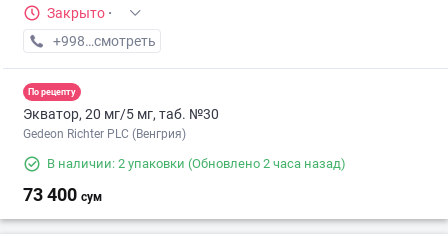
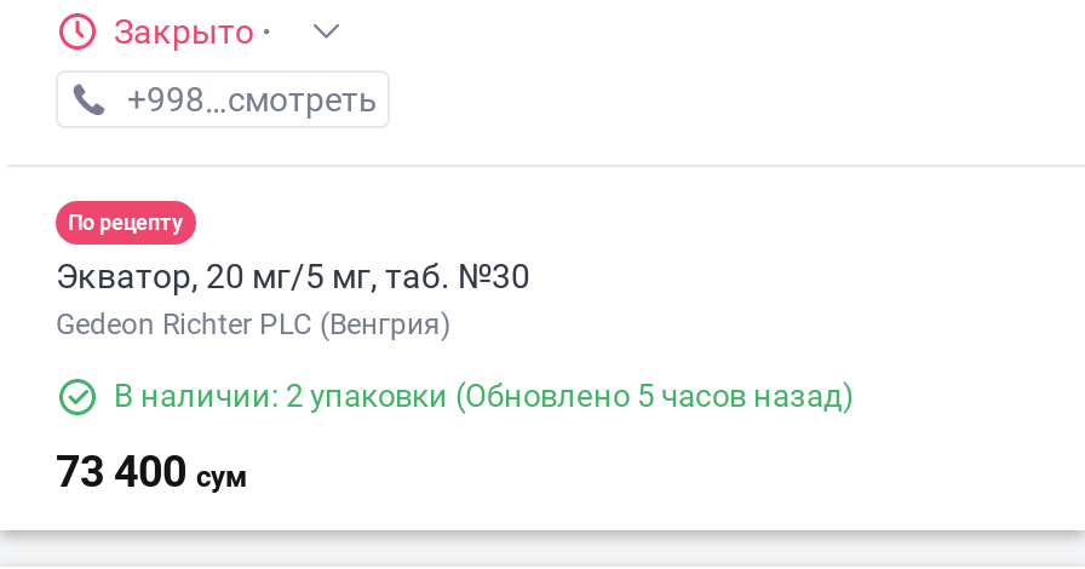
- В наличии: 2 упаковки (Обновлено 2 часа назад)
+ В наличии: 2 упаковки (Обновлено 5 часов назад)
